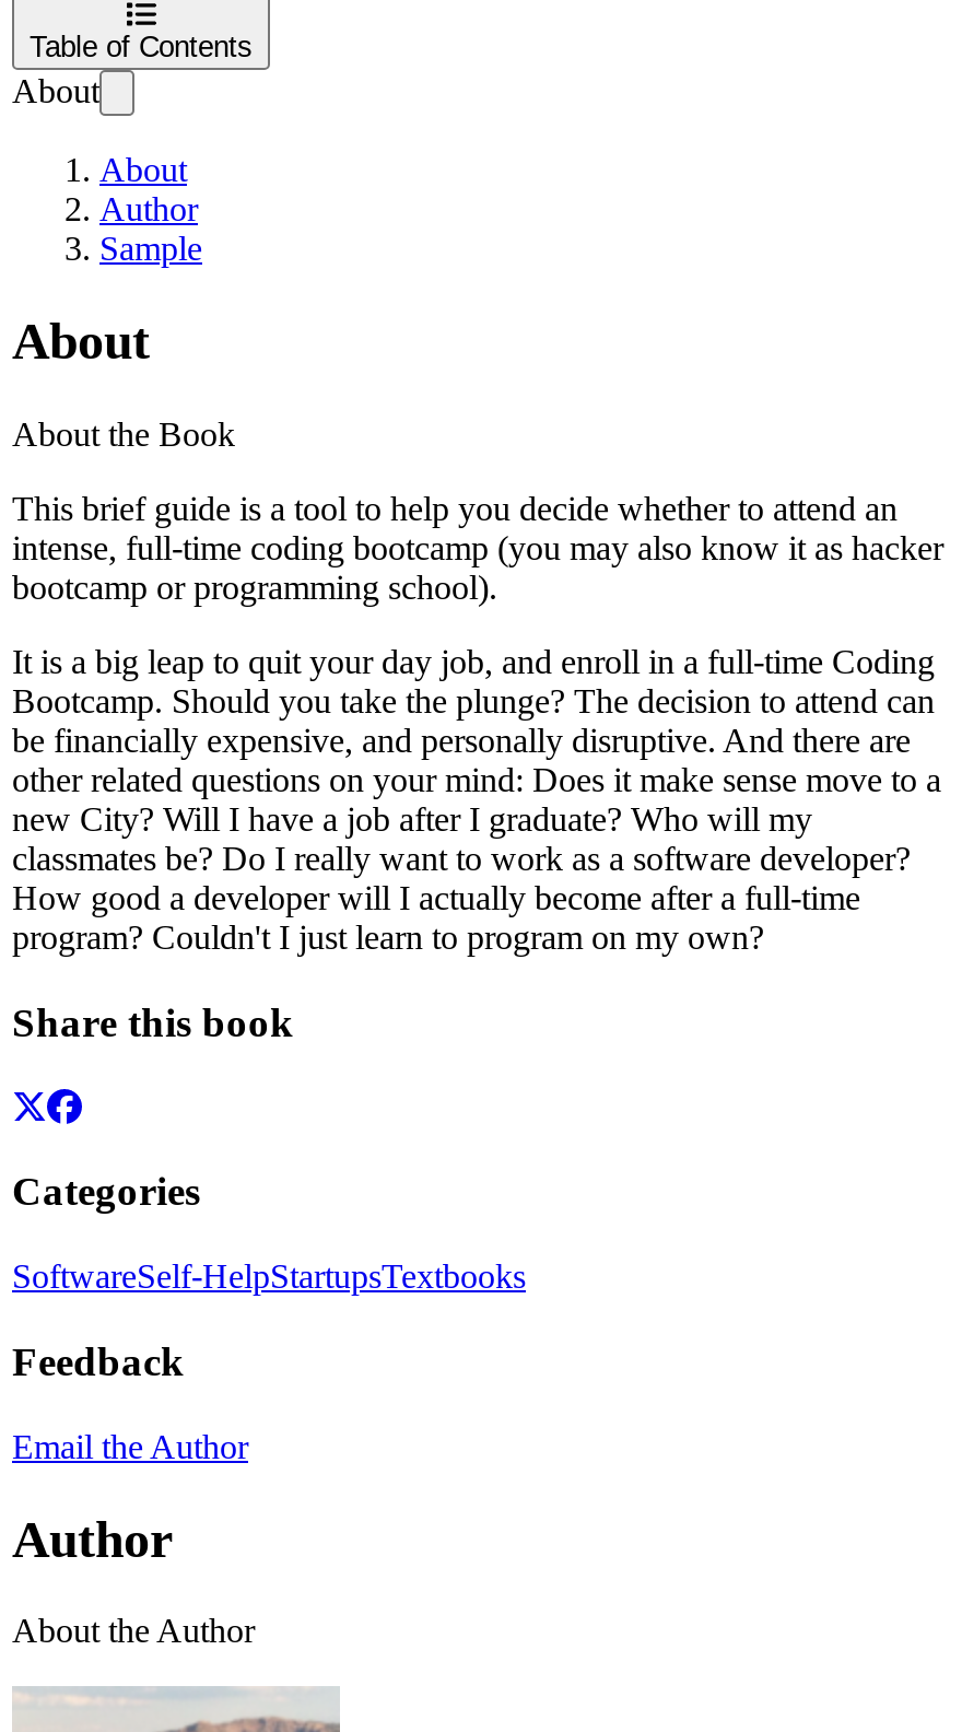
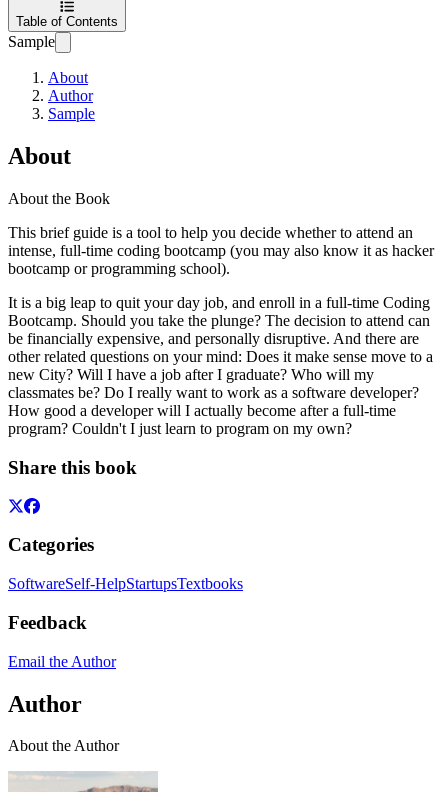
- About
+ Sample
